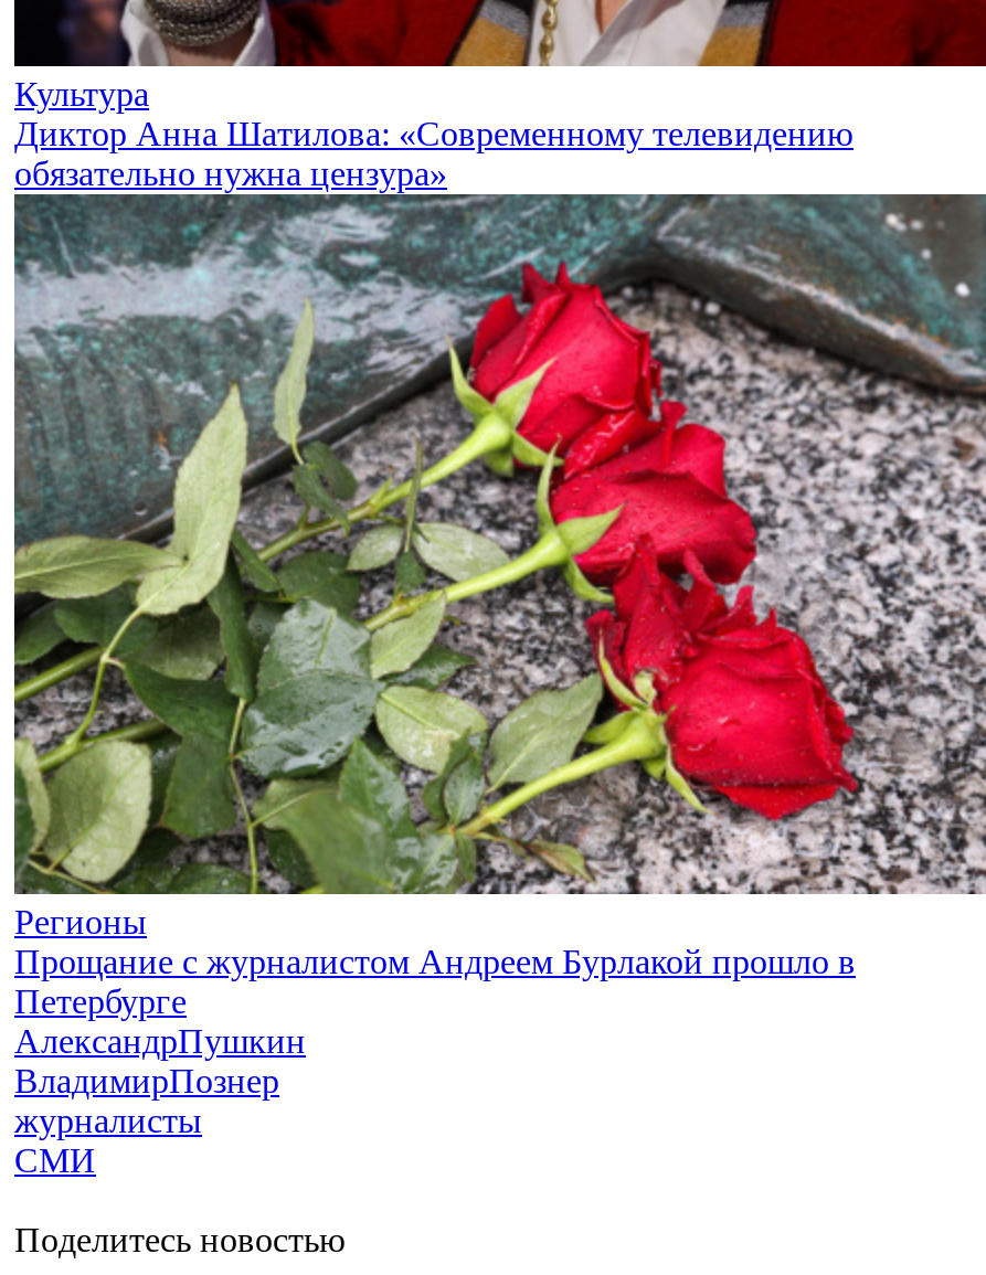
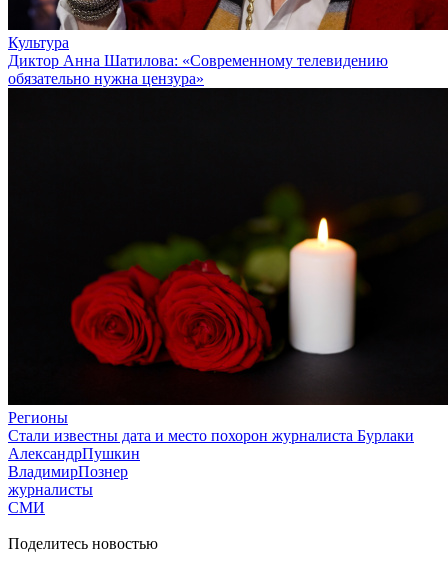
- [image]
- Прощание с журналистом Андреем Бурлакой прошло в
- Петербурге
+ [image]
+ Стали известны дата и место похорон журналиста Бурлаки
